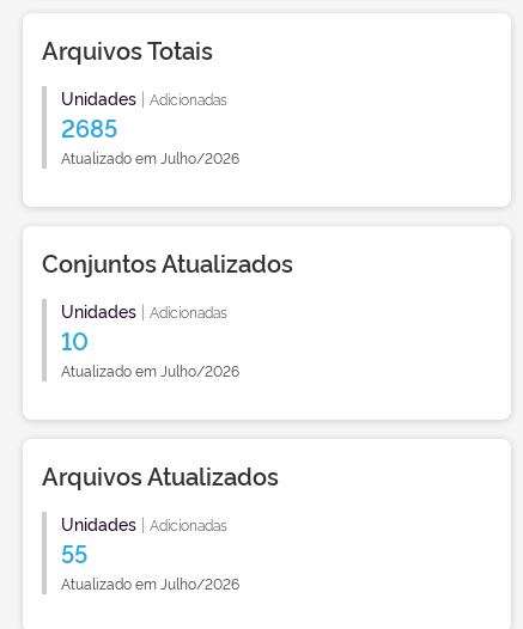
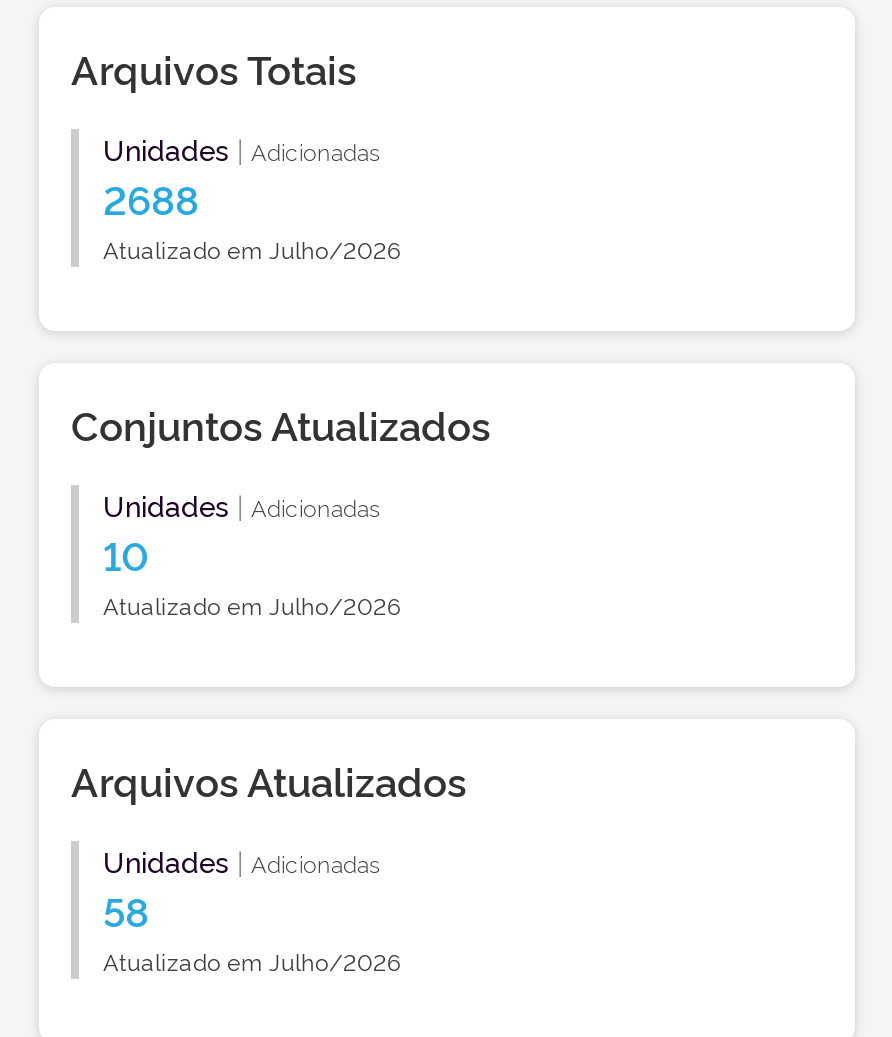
- 2685
+ 2688

- 55
+ 58
